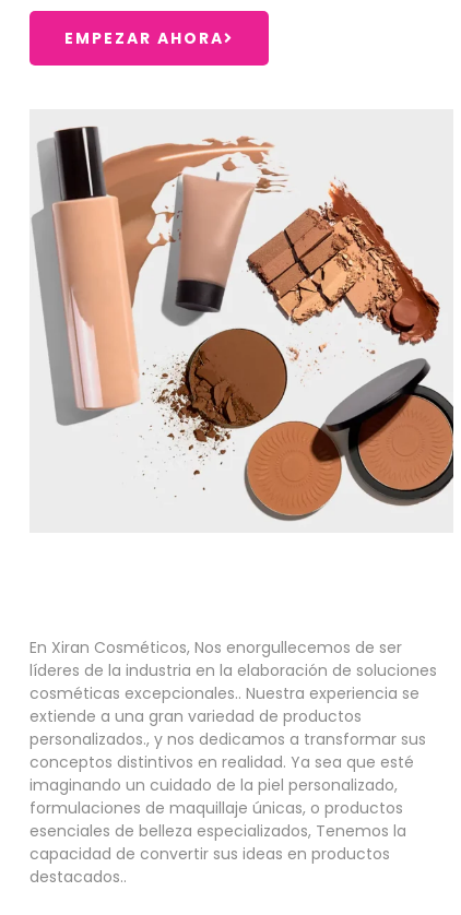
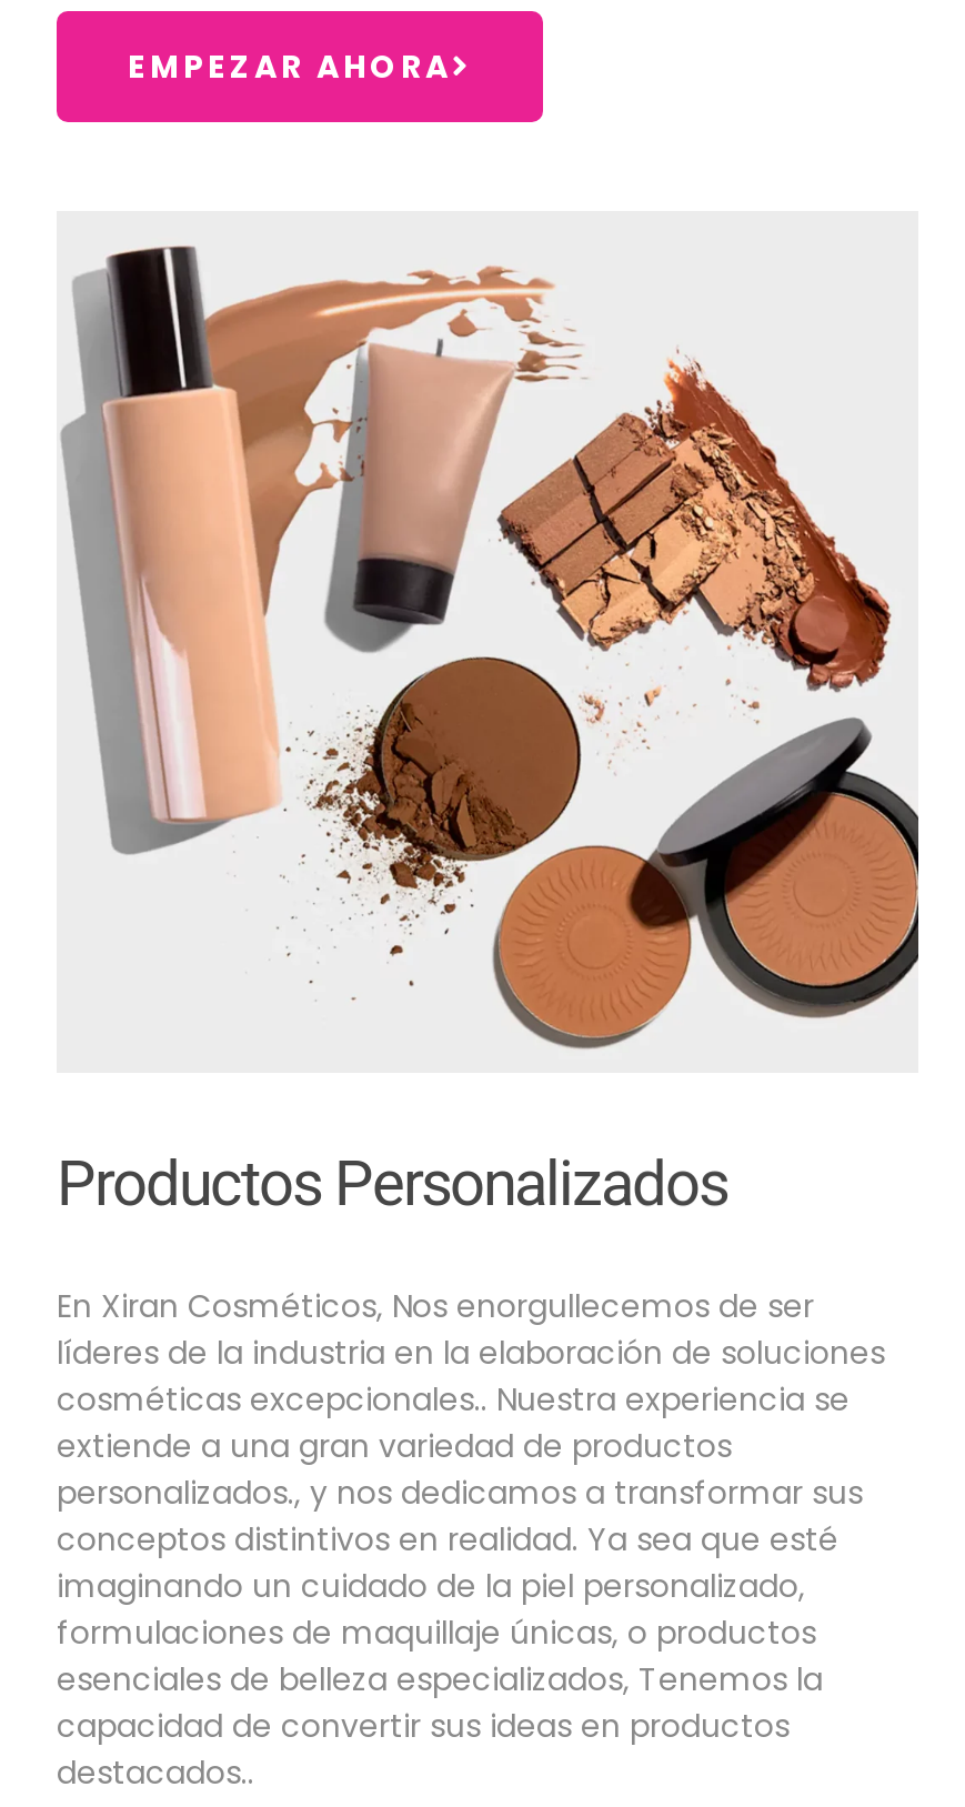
+ Productos Personalizados
